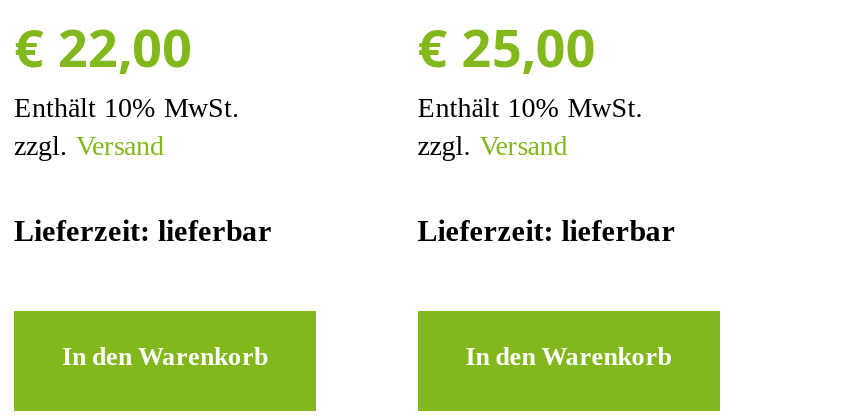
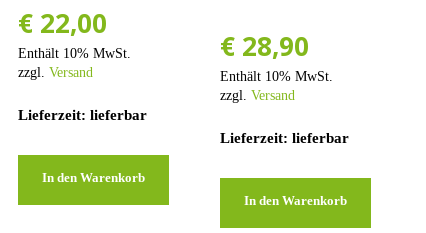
- €25,00
+ €28,90
